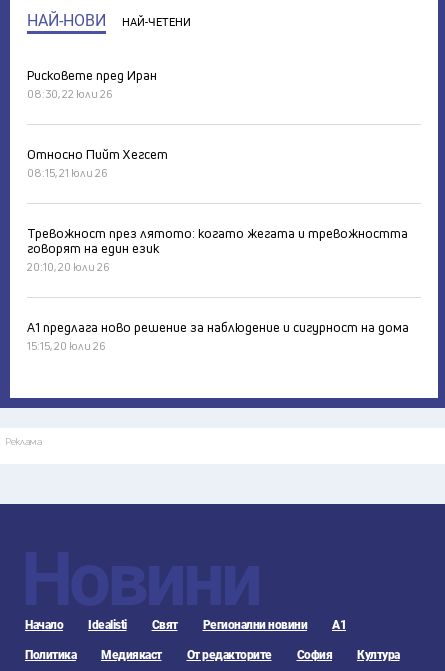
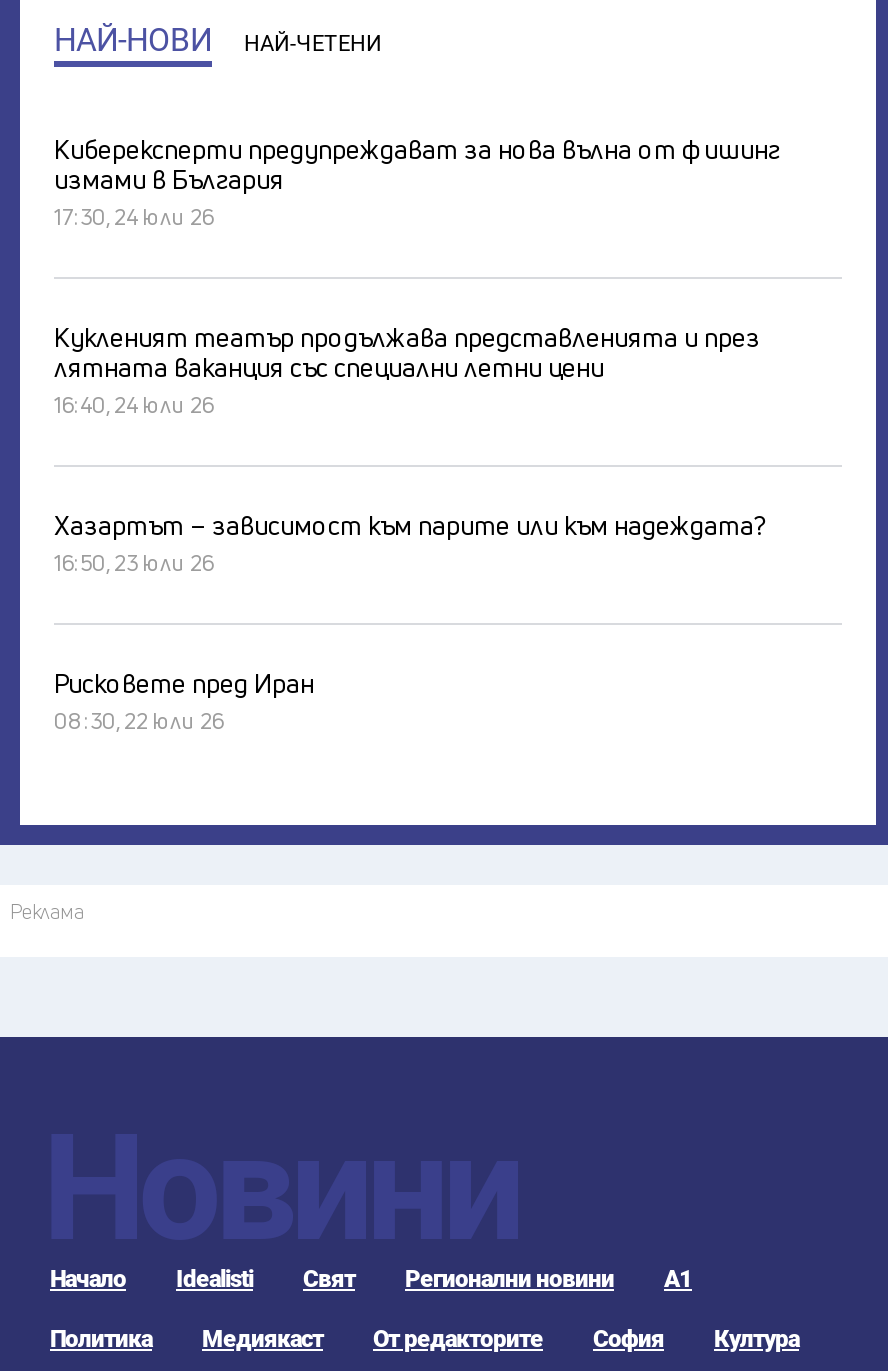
+ Киберексперти предупреждават за нова вълна от фишинг
+ измами в България
+ 17:30, 24 юли 26
+ Кукленият театър продължава представленията и през
+ лятната ваканция със специални летни цени
+ 16:40, 24 юли 26
+ Хазартът – зависимост към парите или към надеждата?
+ 16:50, 23 юли 26

moved down: Рисковете пред Иран | 08:30, 22 юли 26

- Относно Пийт Хегсет
- 08:15, 21 юли 26
- Тревожност през лятото: когато жегата и тревожността
- говорят на един език
- 20:10, 20 юли 26
- А1 предлага ново решение за наблюдение и сигурност на дома
- 15:15, 20 юли 26
